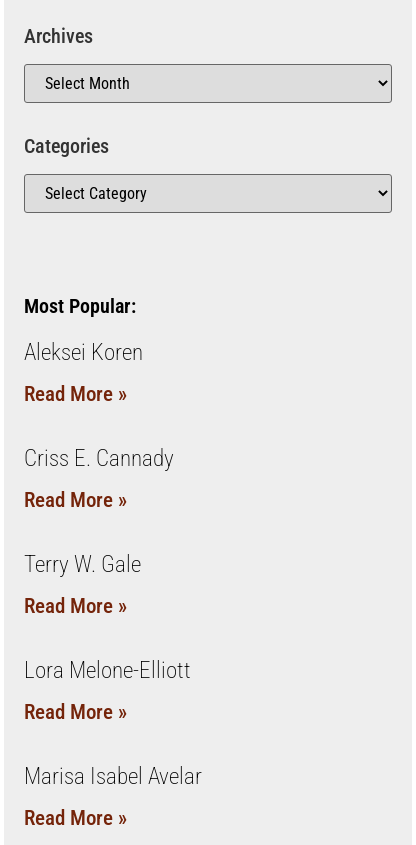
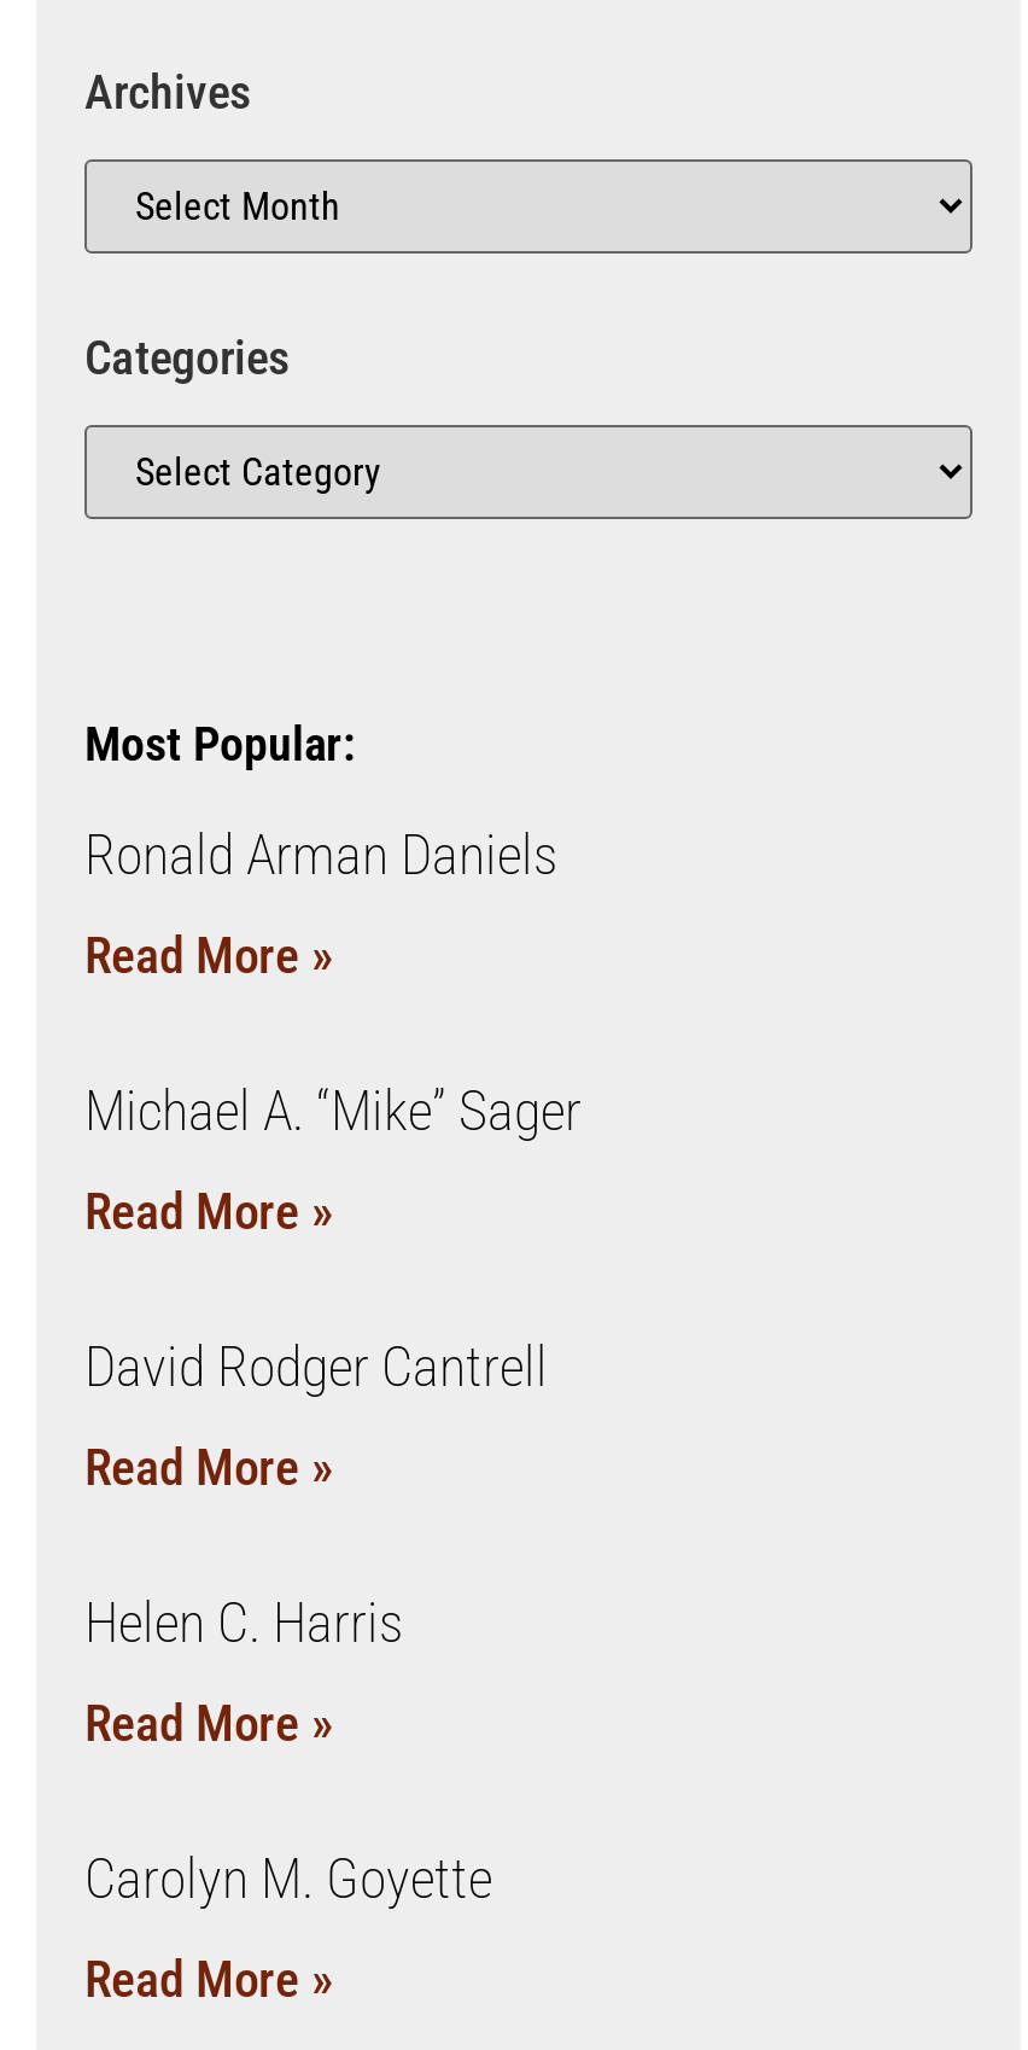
- Aleksei Koren
+ Ronald Arman Daniels

- Criss E. Cannady
+ Michael A. “Mike” Sager

- Terry W. Gale
+ David Rodger Cantrell

- Lora Melone-Elliott
+ Helen C. Harris

- Marisa Isabel Avelar
+ Carolyn M. Goyette
